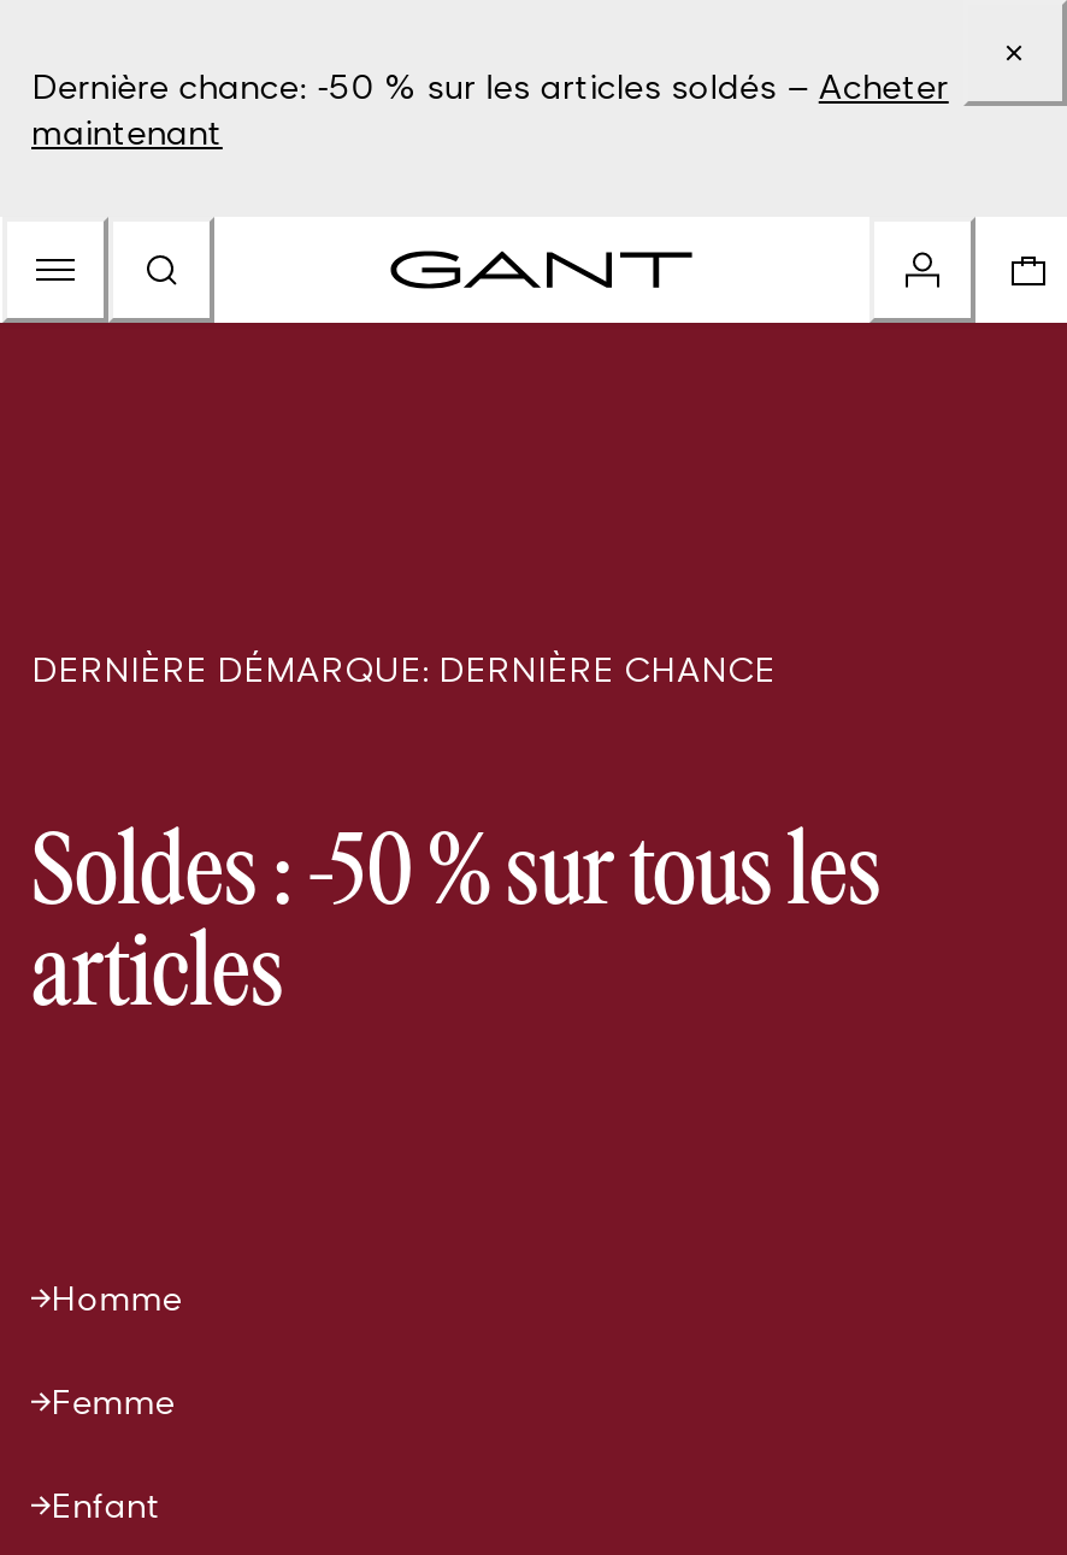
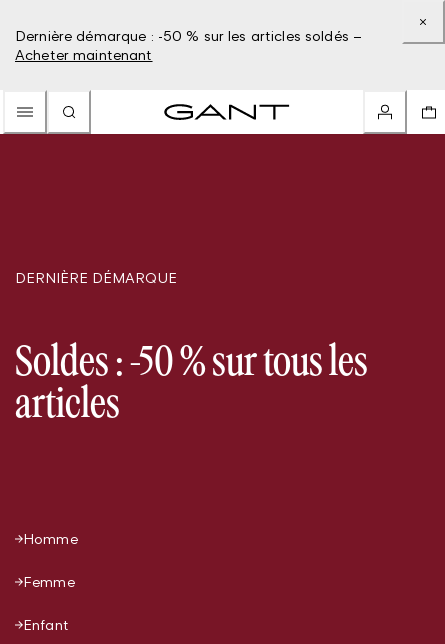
- Dernière chance: -50 % sur les articles soldés – Acheter
- maintenant
+ Dernière démarque : -50 % sur les articles soldés –
+ Acheter maintenant

- DERNIÈRE DÉMARQUE: DERNIÈRE CHANCE
+ DERNIÈRE DÉMARQUE
